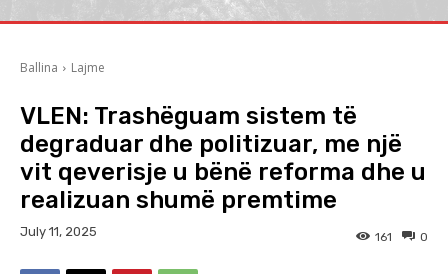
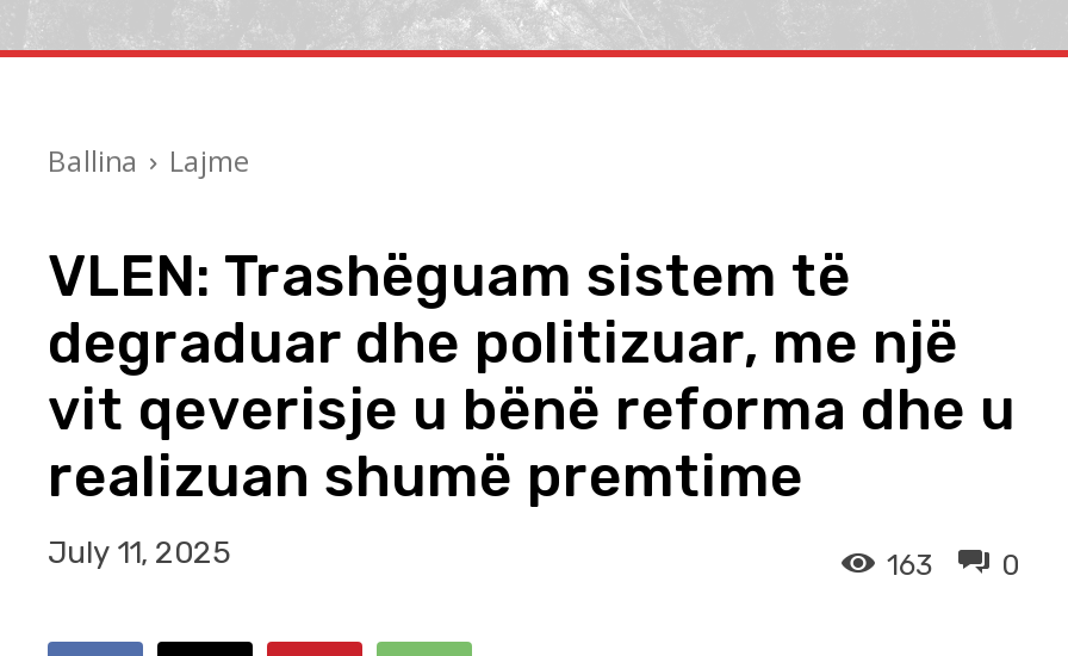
- 161 0
+ 163 0
